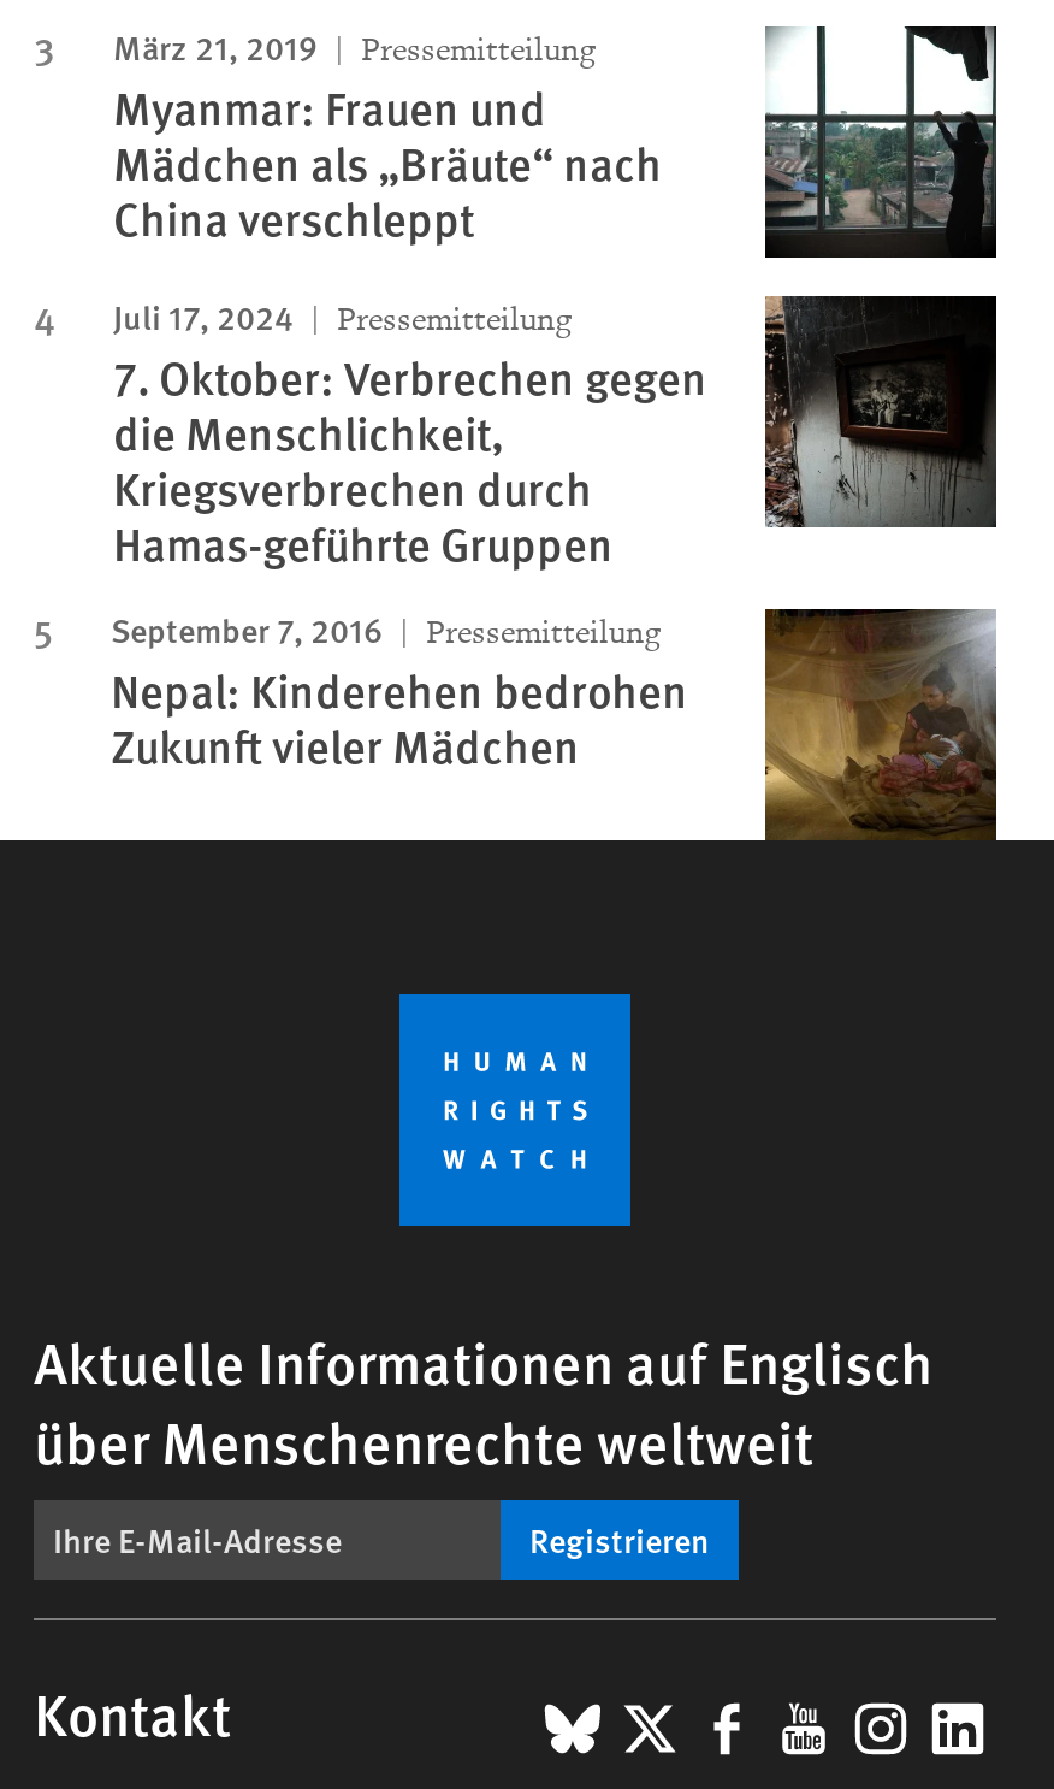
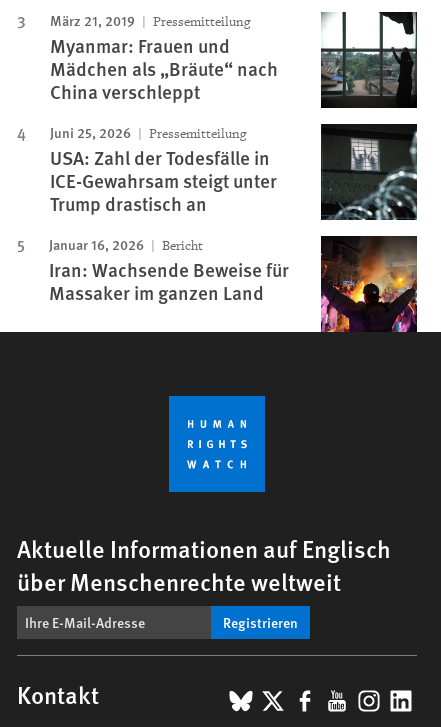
- [image]
- 7. Oktober: Verbrechen gegen
- die Menschlichkeit,
- Kriegsverbrechen durch
- Hamas-geführte Gruppen
- September 7, 2016
- Pressemitteilung
- Nepal: Kinderehen bedrohen
- Zukunft vieler Mädchen
+ [image]
+ USA: Zahl der Todesfälle in
+ ICE-Gewahrsam steigt unter
+ Trump drastisch an
+ Januar 16, 2026
+ Bericht
+ Iran: Wachsende Beweise für
+ Massaker im ganzen Land

- Juli 17, 2024 Pressemitteilung
+ Juni 25, 2026 Pressemitteilung

- [image]
+ [image]
